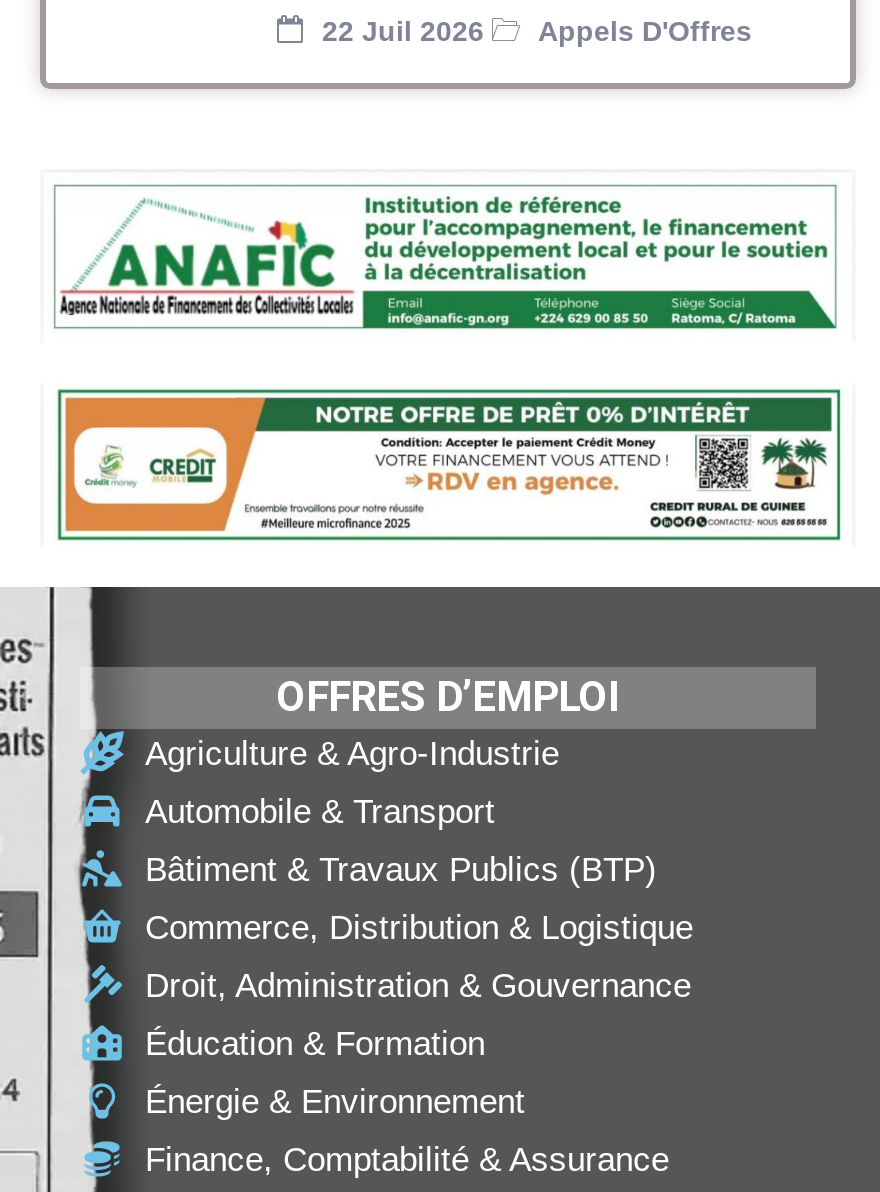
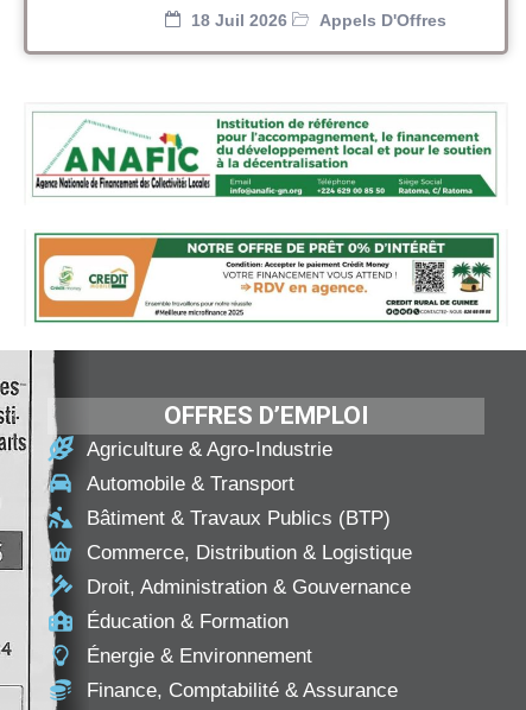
- 22 Juil 2026 Appels D'Offres
+ 18 Juil 2026 Appels D'Offres
